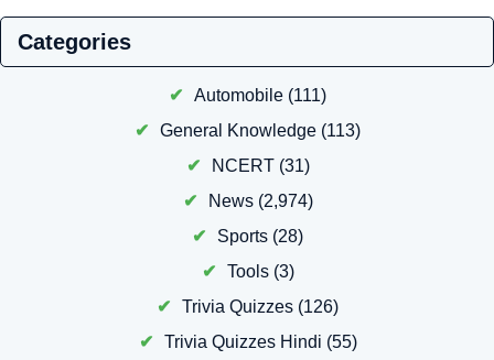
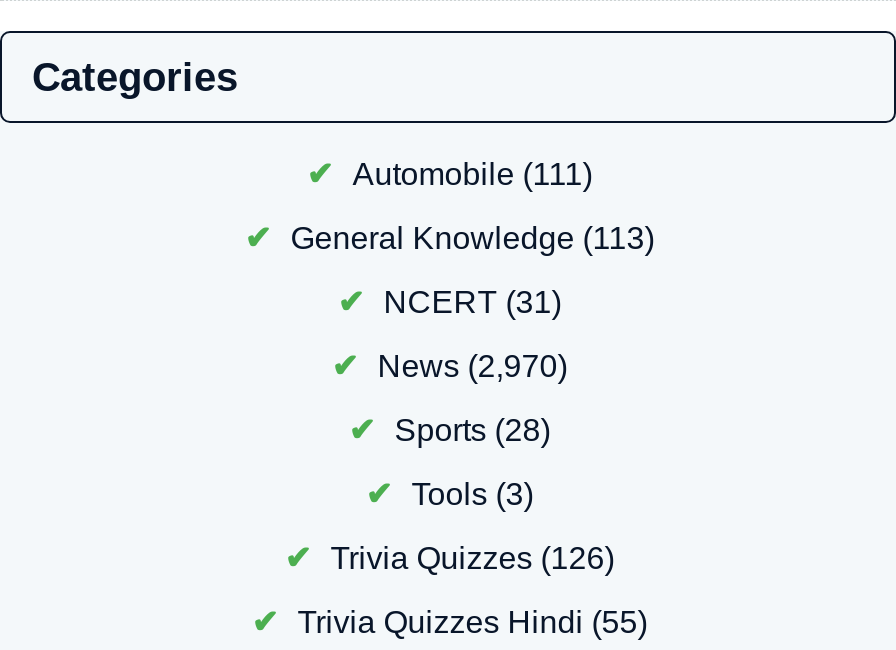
- News (2,974)
+ News (2,970)
